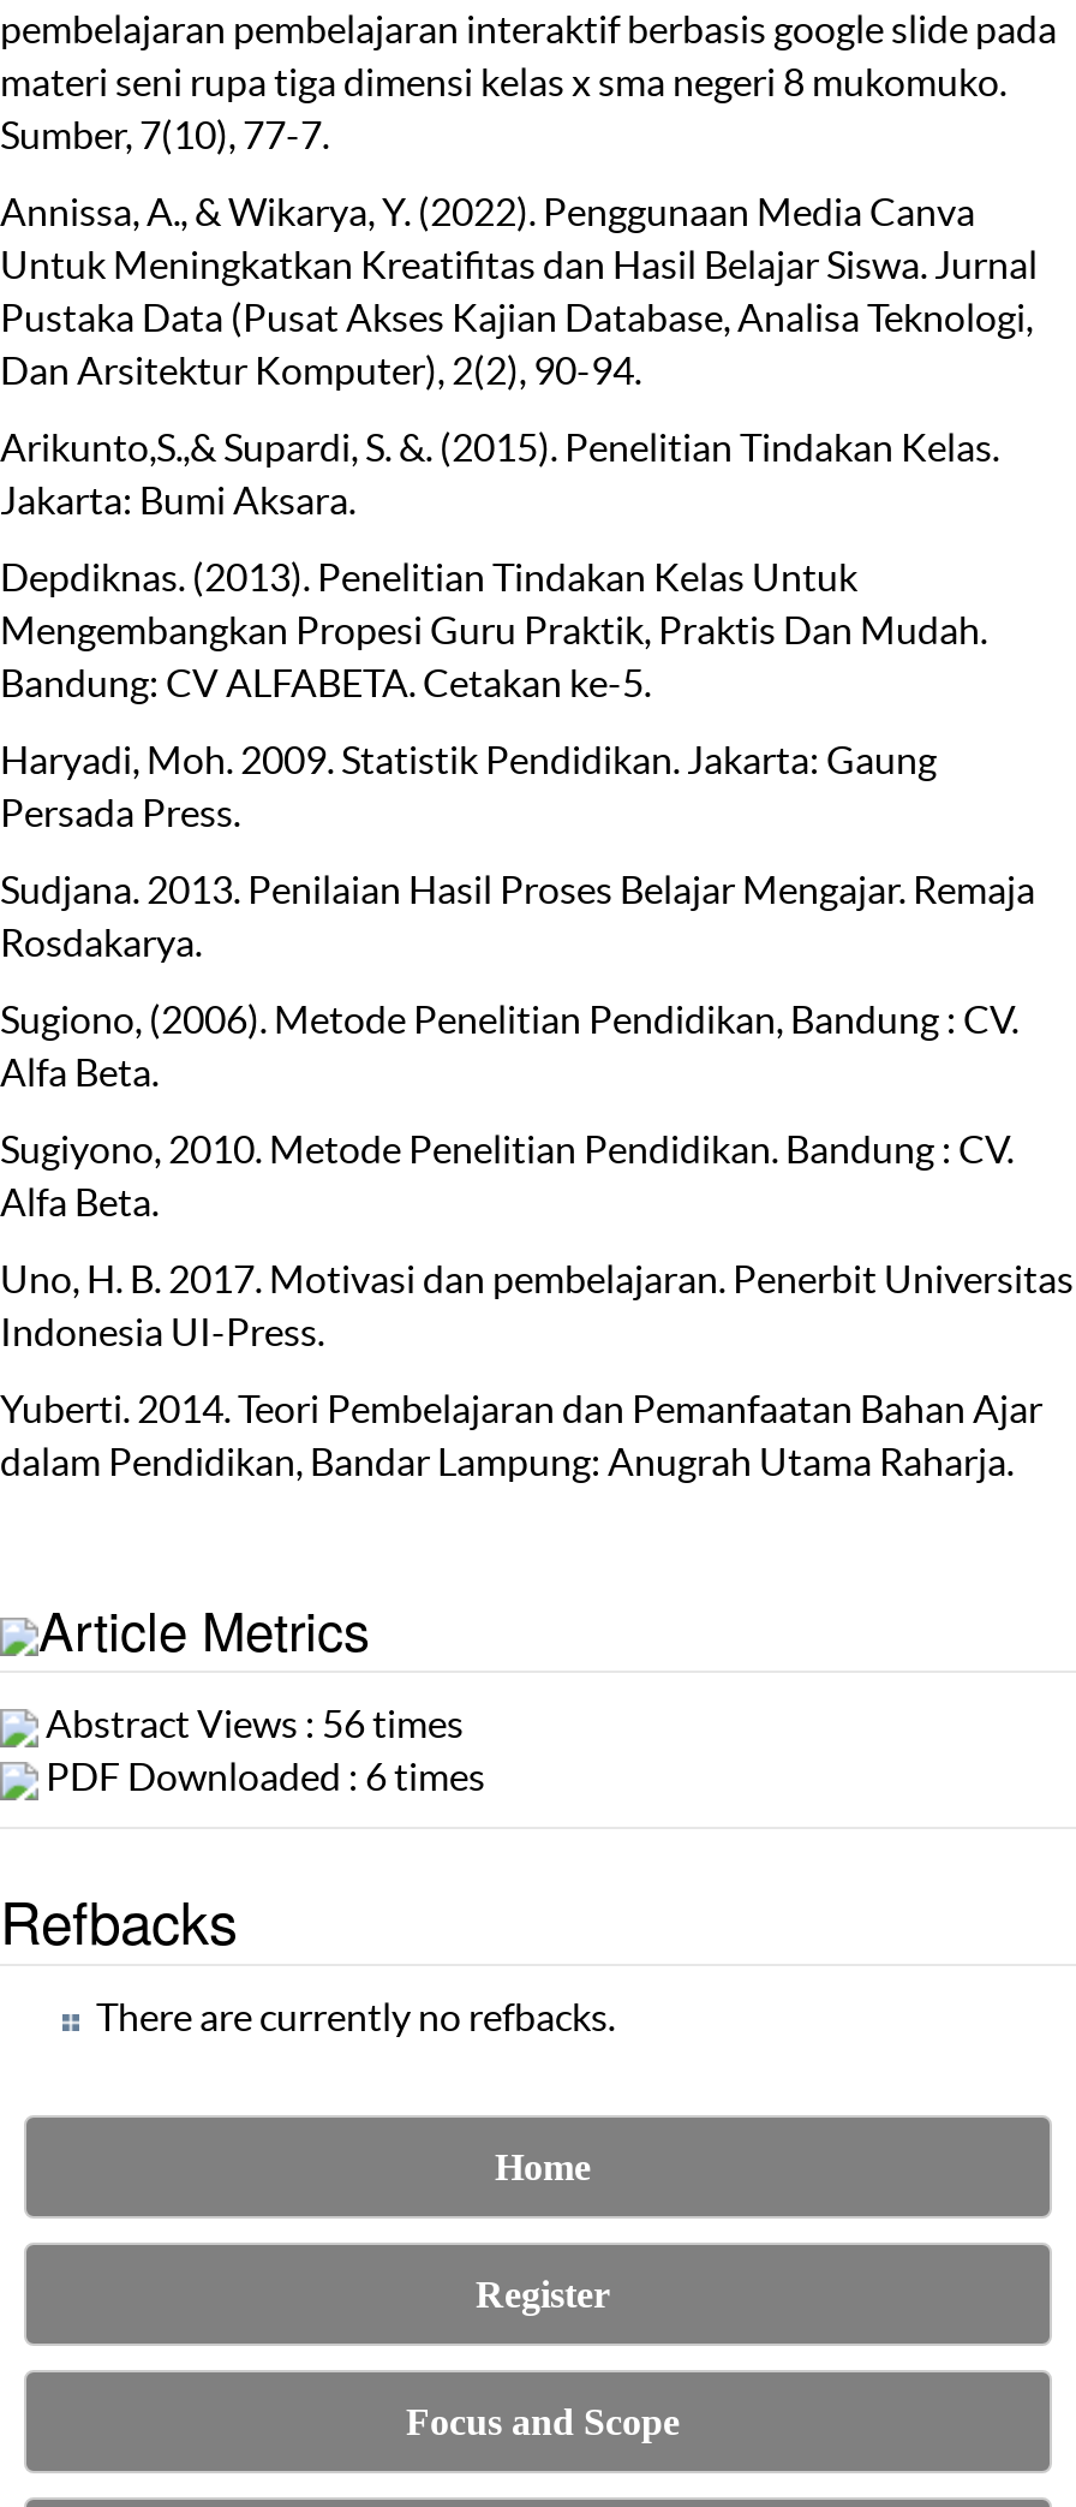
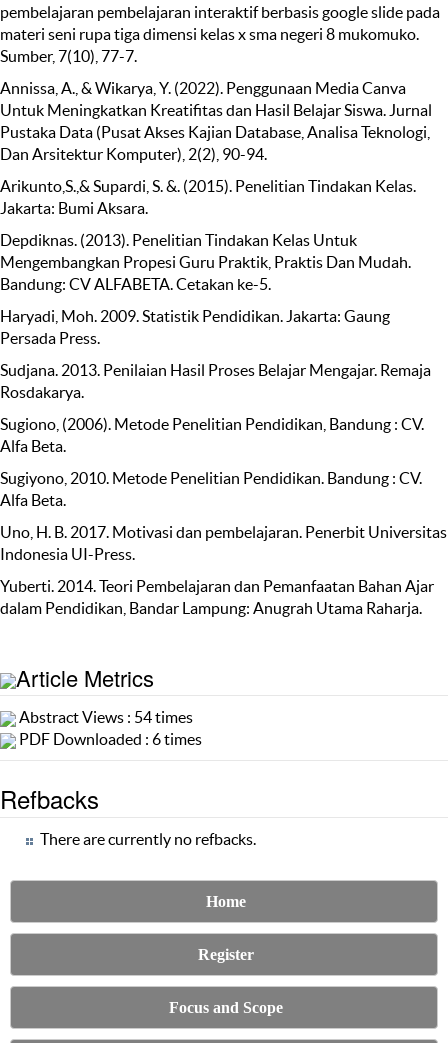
- Abstract Views : 56 times
+ Abstract Views : 54 times
